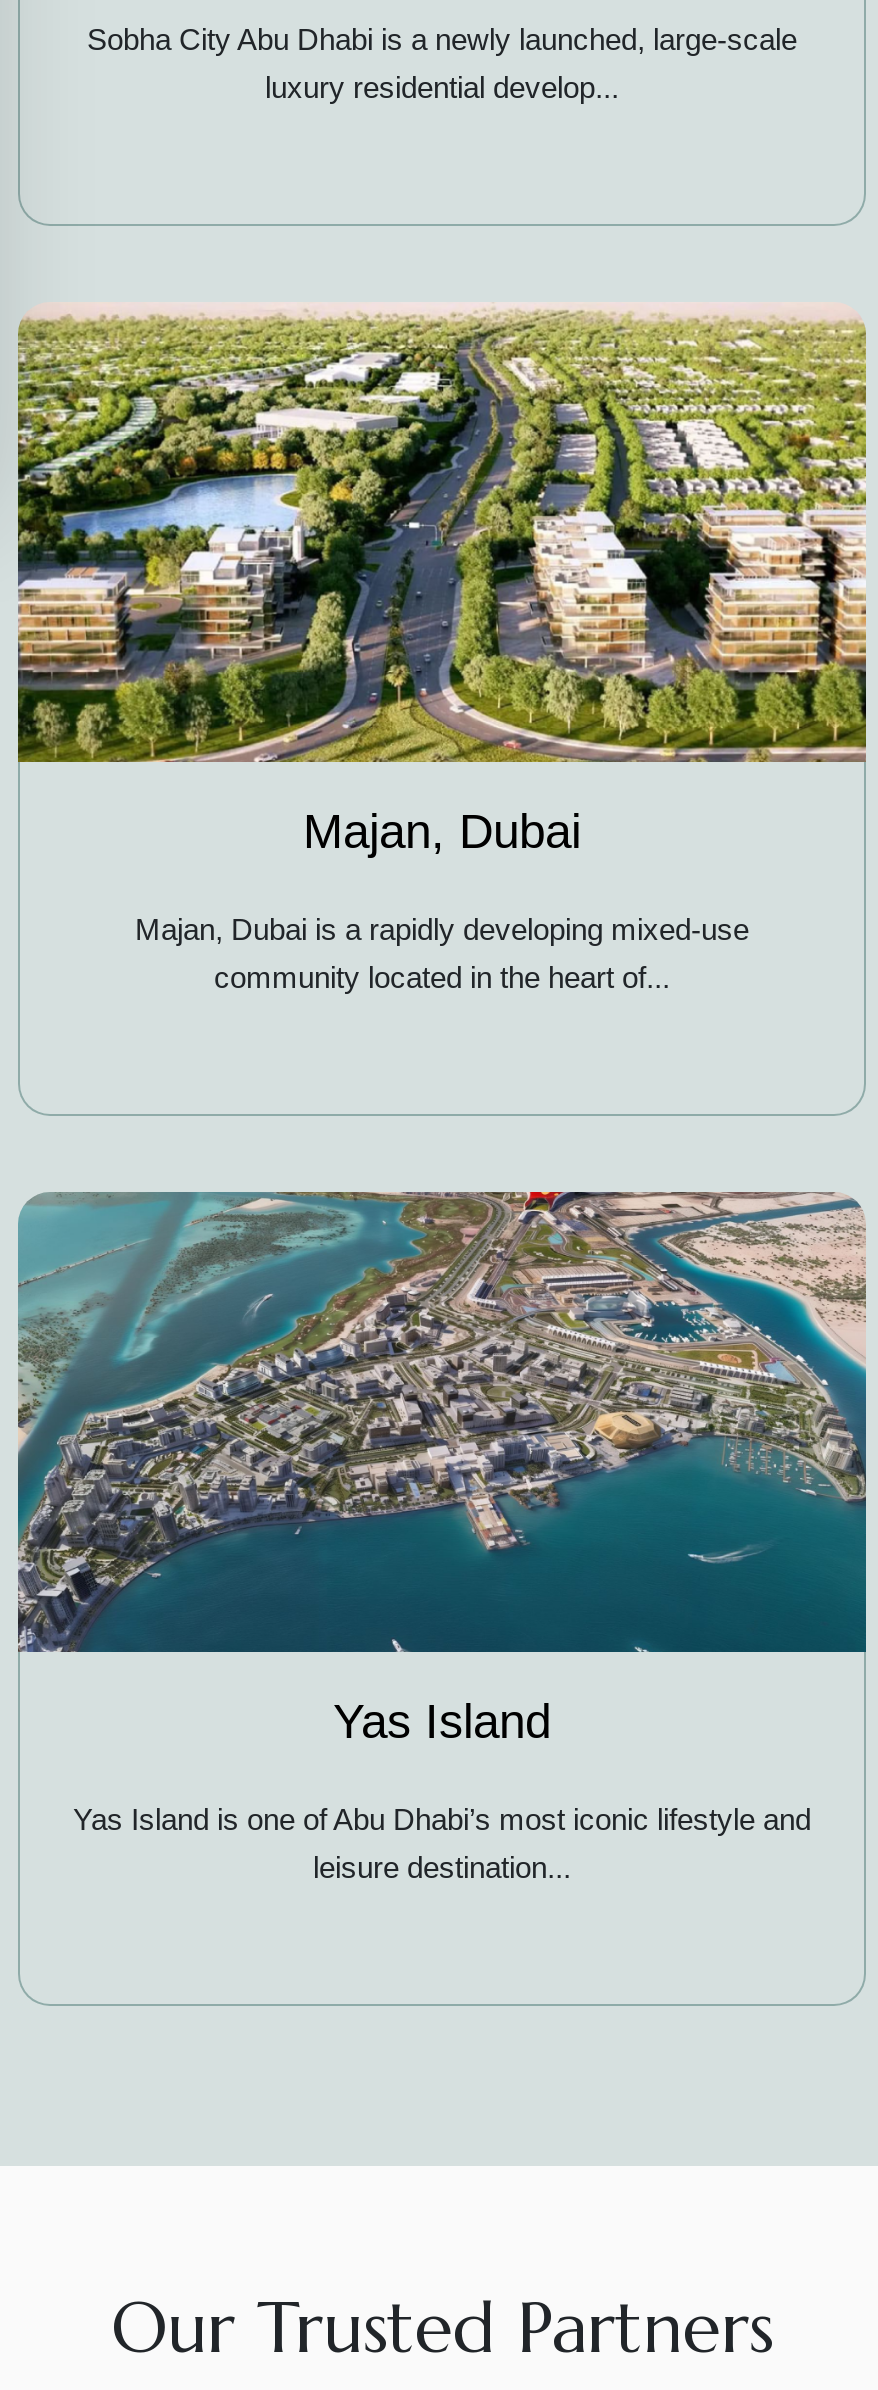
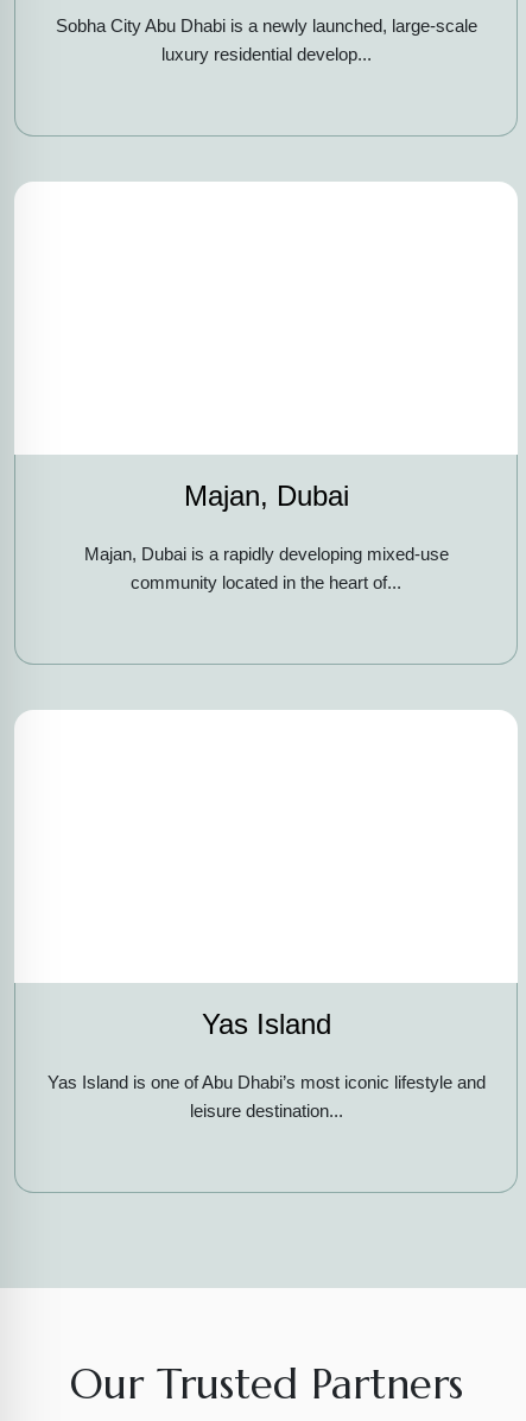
- [image]

- [image]
